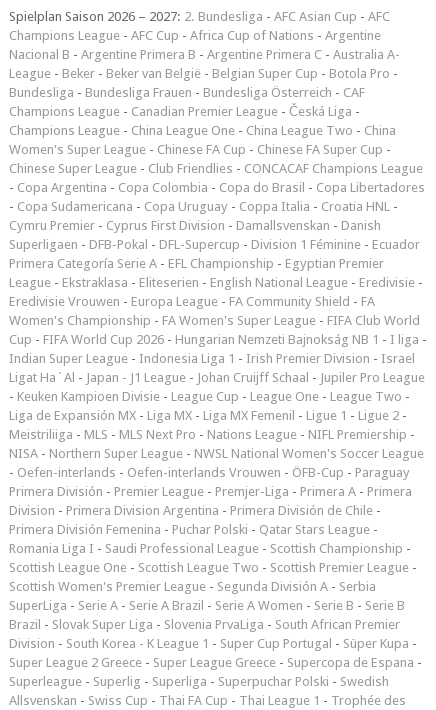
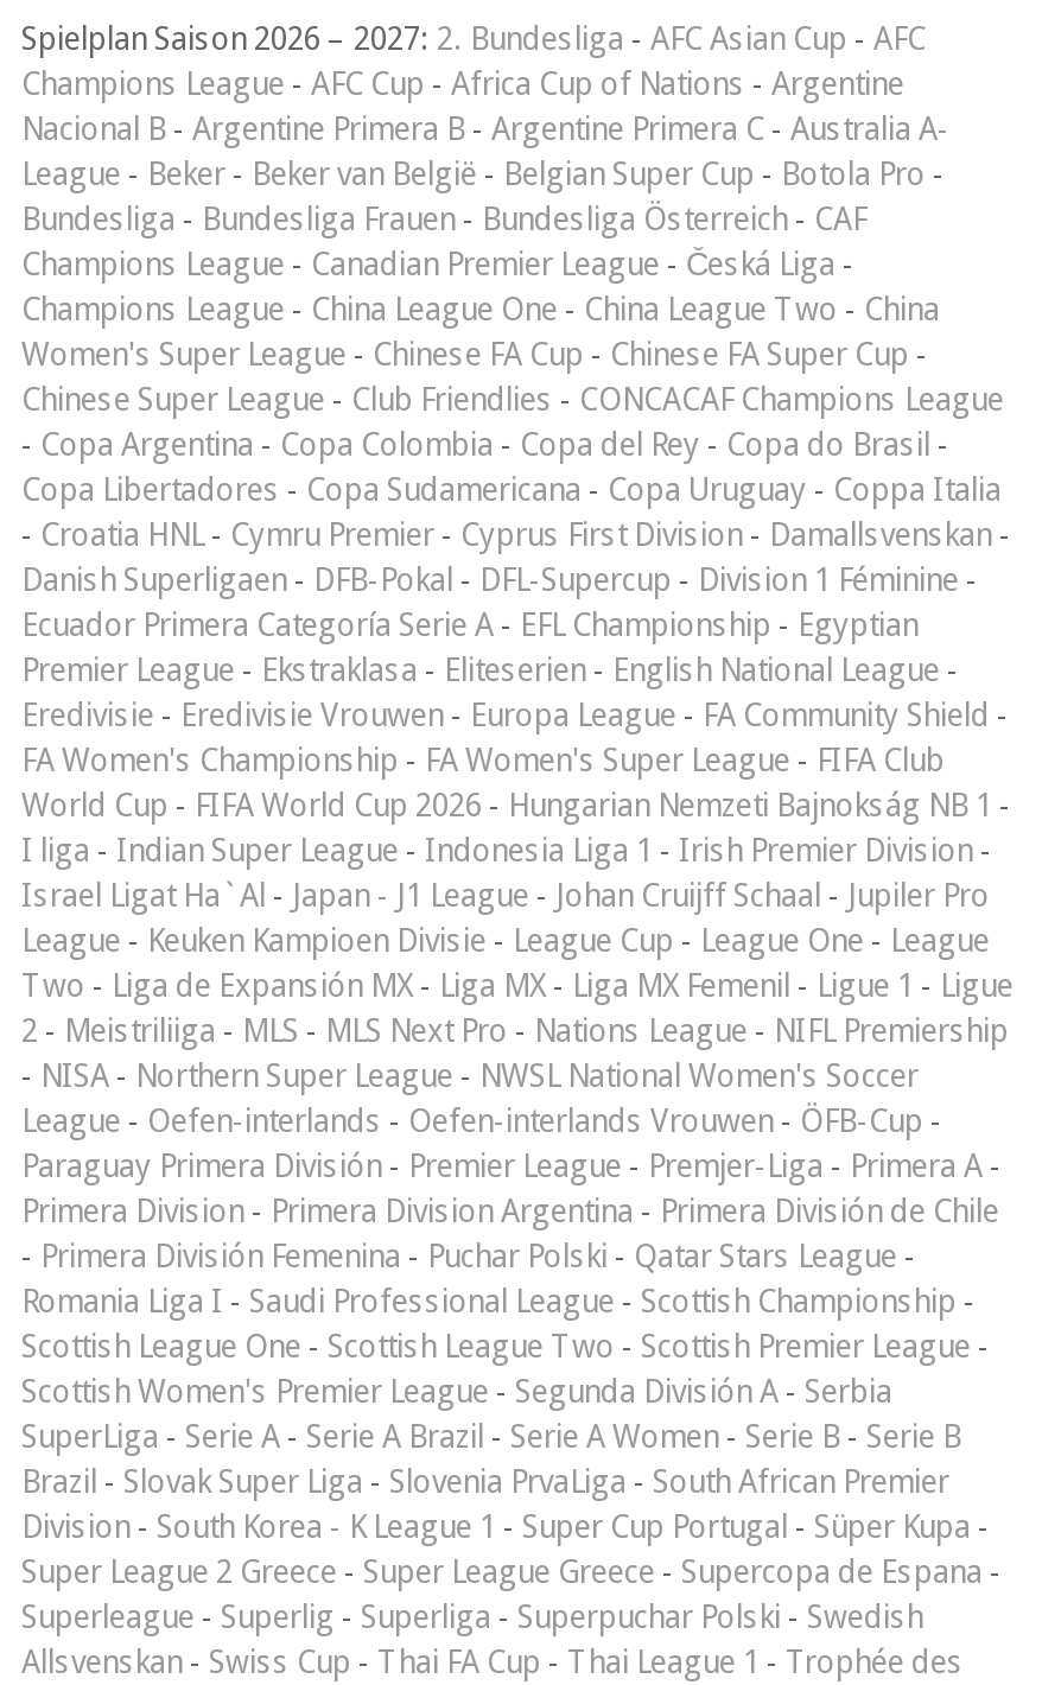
- - Copa Argentina - Copa Colombia - Copa do Brasil - Copa Libertadores
- - Copa Sudamericana - Copa Uruguay - Coppa Italia - Croatia HNL -
- Cymru Premier - Cyprus First Division - Damallsvenskan - Danish
- Superligaen - DFB-Pokal - DFL-Supercup - Division 1 Féminine - Ecuador
- Primera Categoría Serie A - EFL Championship - Egyptian Premier
- League - Ekstraklasa - Eliteserien - English National League - Eredivisie -
- Eredivisie Vrouwen - Europa League - FA Community Shield - FA
- Women's Championship - FA Women's Super League - FIFA Club World
- Cup - FIFA World Cup 2026 - Hungarian Nemzeti Bajnokság NB 1 - I liga -
- Indian Super League - Indonesia Liga 1 - Irish Premier Division - Israel
- Ligat Ha`Al - Japan - J1 League - Johan Cruijff Schaal - Jupiler Pro League
- - Keuken Kampioen Divisie - League Cup - League One - League Two -
- Liga de Expansión MX - Liga MX - Liga MX Femenil - Ligue 1 - Ligue 2 -
- Meistriliiga - MLS - MLS Next Pro - Nations League - NIFL Premiership -
- NISA - Northern Super League - NWSL National Women's Soccer League
- - Oefen-interlands - Oefen-interlands Vrouwen - ÖFB-Cup - Paraguay
- Primera División - Premier League - Premjer-Liga - Primera A - Primera
- Division - Primera Division Argentina - Primera División de Chile -
- Primera División Femenina - Puchar Polski - Qatar Stars League -
+ - Copa Argentina - Copa Colombia - Copa del Rey - Copa do Brasil -
+ Copa Libertadores - Copa Sudamericana - Copa Uruguay - Coppa Italia
+ - Croatia HNL - Cymru Premier - Cyprus First Division - Damallsvenskan -
+ Danish Superligaen - DFB-Pokal - DFL-Supercup - Division 1 Féminine -
+ Ecuador Primera Categoría Serie A - EFL Championship - Egyptian
+ Premier League - Ekstraklasa - Eliteserien - English National League -
+ Eredivisie - Eredivisie Vrouwen - Europa League - FA Community Shield -
+ FA Women's Championship - FA Women's Super League - FIFA Club
+ World Cup - FIFA World Cup 2026 - Hungarian Nemzeti Bajnokság NB 1 -
+ I liga - Indian Super League - Indonesia Liga 1 - Irish Premier Division -
+ Israel Ligat Ha`Al - Japan - J1 League - Johan Cruijff Schaal - Jupiler Pro
+ League - Keuken Kampioen Divisie - League Cup - League One - League
+ Two - Liga de Expansión MX - Liga MX - Liga MX Femenil - Ligue 1 - Ligue
+ 2 - Meistriliiga - MLS - MLS Next Pro - Nations League - NIFL Premiership
+ - NISA - Northern Super League - NWSL National Women's Soccer
+ League - Oefen-interlands - Oefen-interlands Vrouwen - ÖFB-Cup -
+ Paraguay Primera División - Premier League - Premjer-Liga - Primera A -
+ Primera Division - Primera Division Argentina - Primera División de Chile
+ - Primera División Femenina - Puchar Polski - Qatar Stars League -
